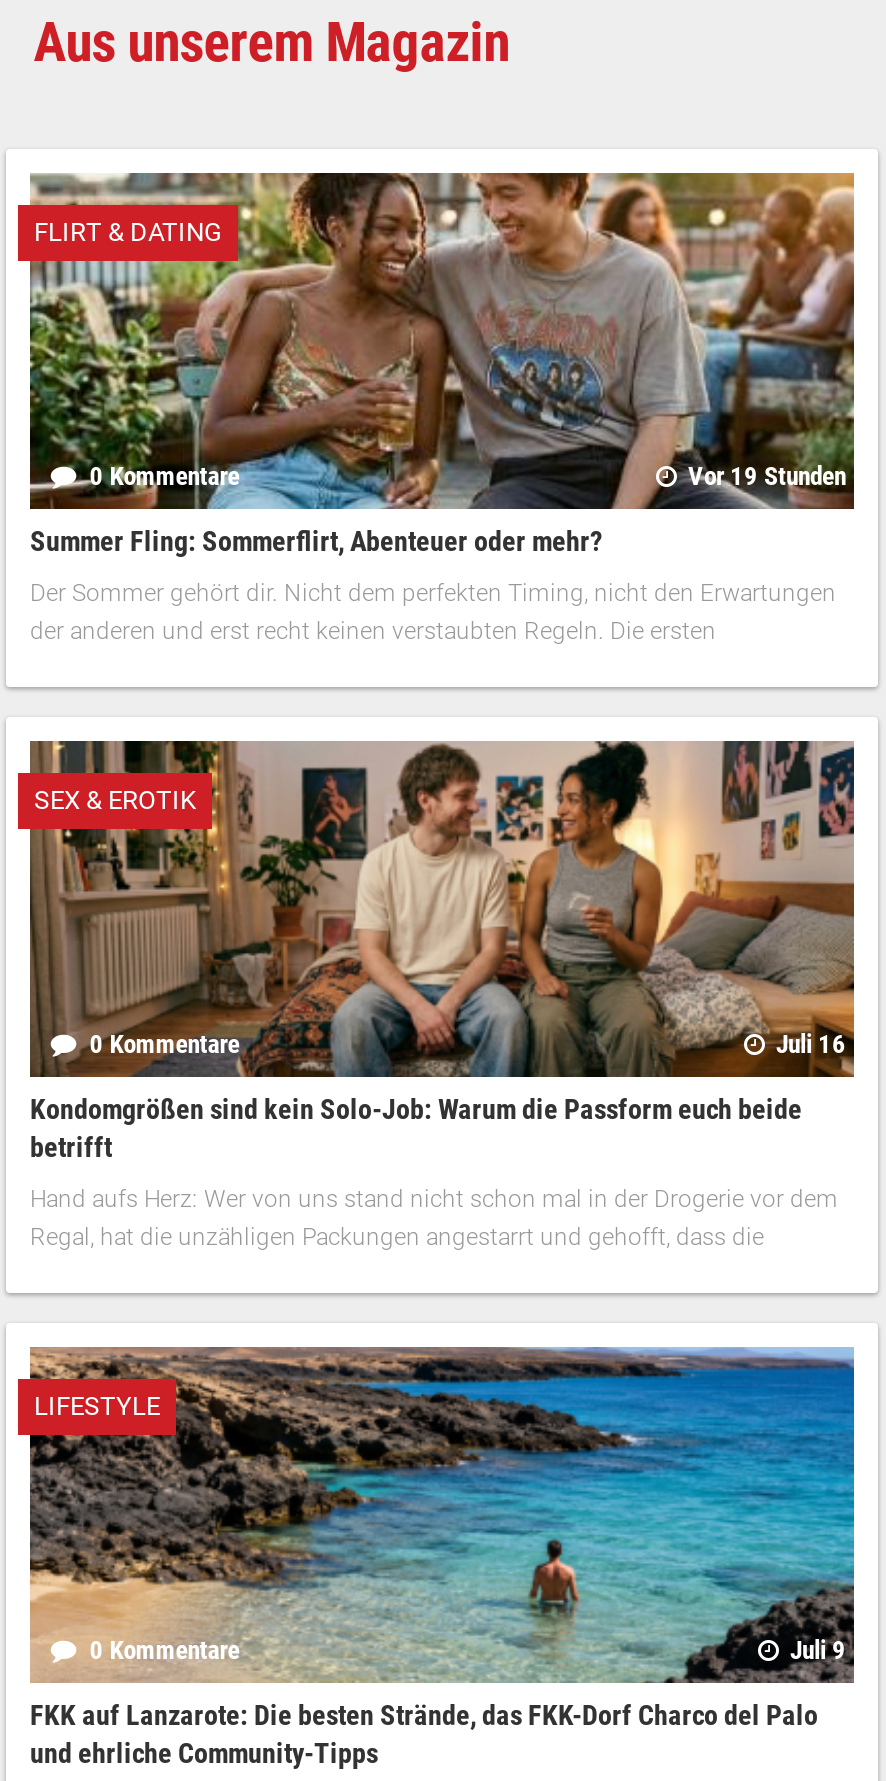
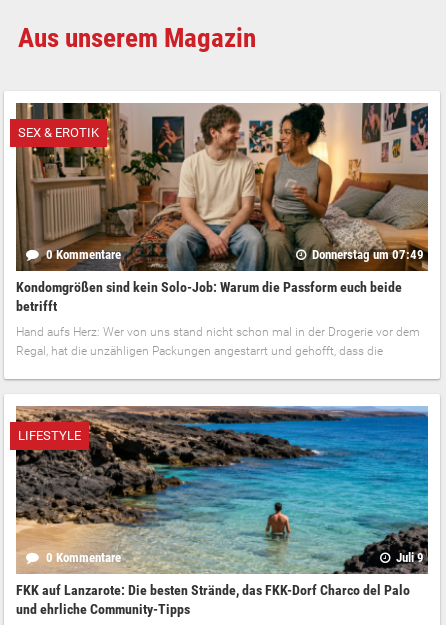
- [image]
- FLIRT & DATING

- 0 Kommentare
- Vor 19 Stunden
- Summer Fling: Sommerflirt, Abenteuer oder mehr?
- Der Sommer gehört dir. Nicht dem perfekten Timing, nicht den Erwartungen
- der anderen und erst recht keinen verstaubten Regeln. Die ersten

- Juli 16
+ Donnerstag um 07:49
